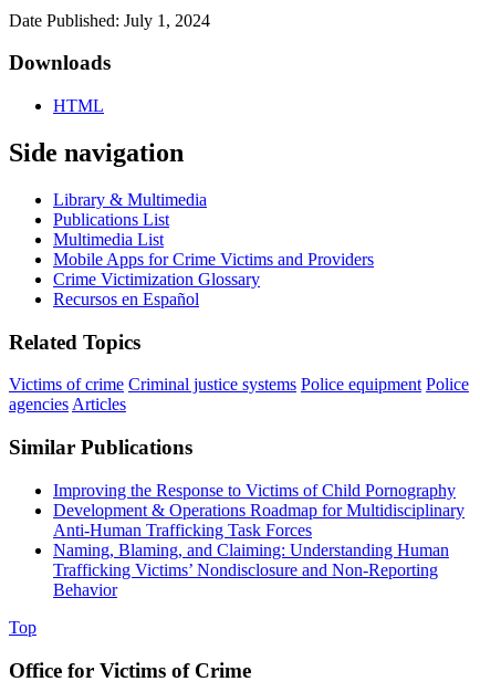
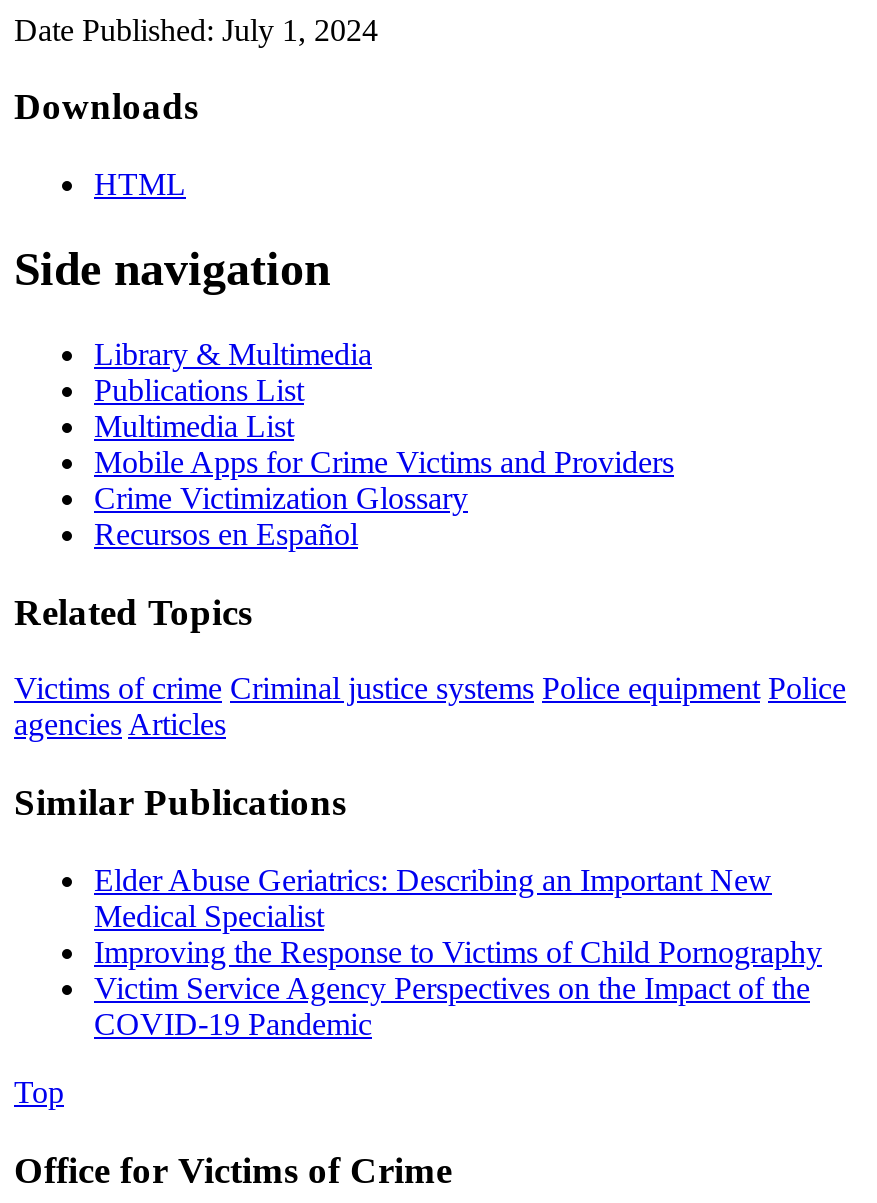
+ Elder Abuse Geriatrics: Describing an Important New
+ Medical Specialist

moved down: Improving the Response to Victims of Child Pornography

- Development & Operations Roadmap for Multidisciplinary
- Anti-Human Trafficking Task Forces
- Naming, Blaming, and Claiming: Understanding Human
- Trafficking Victims’ Nondisclosure and Non-Reporting
- Behavior
+ Victim Service Agency Perspectives on the Impact of the
+ COVID-19 Pandemic
